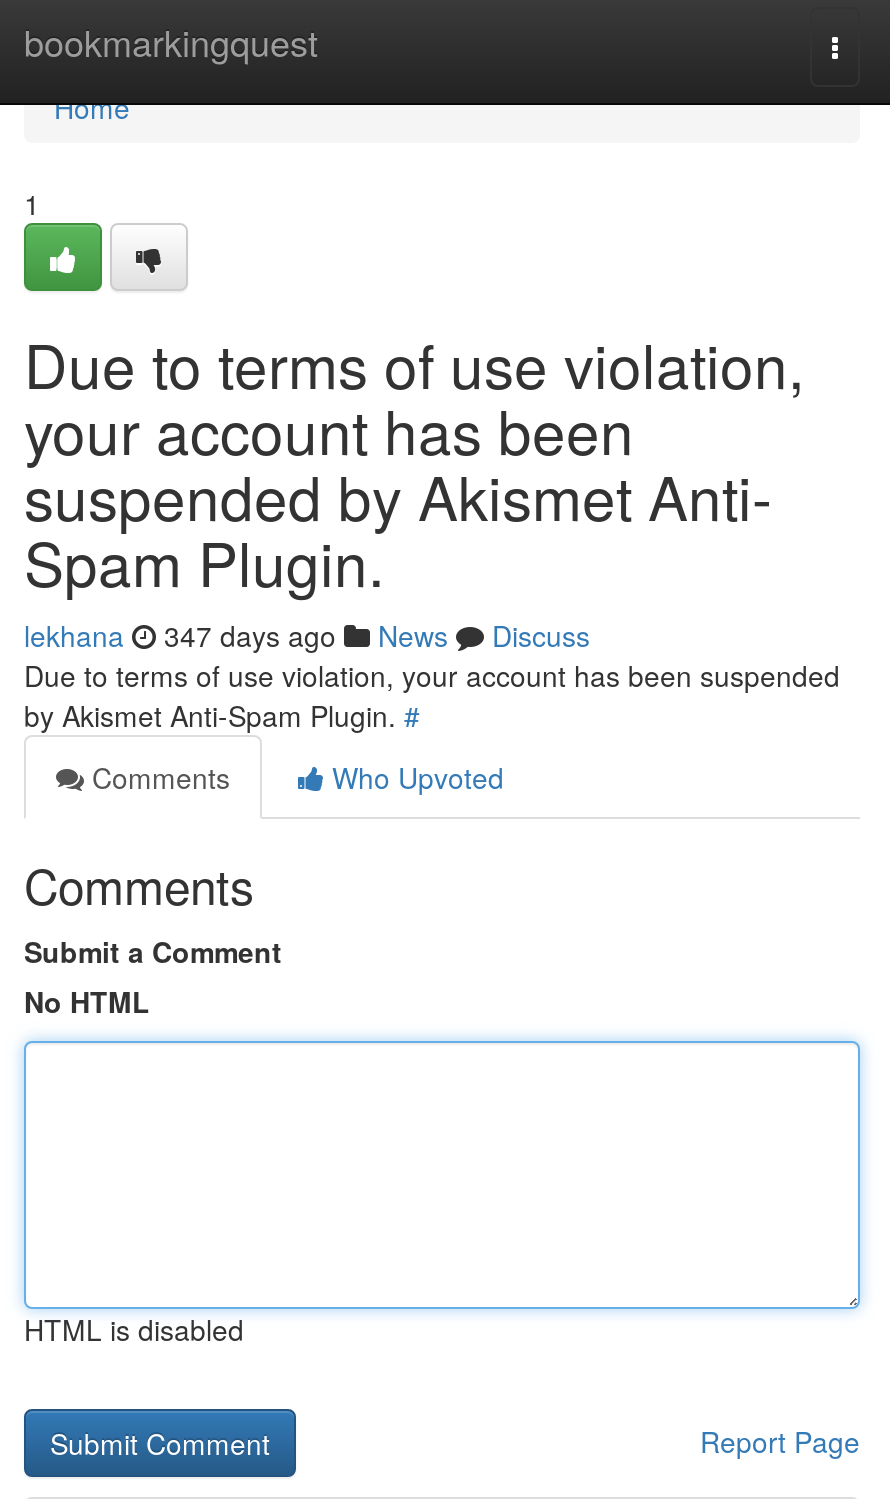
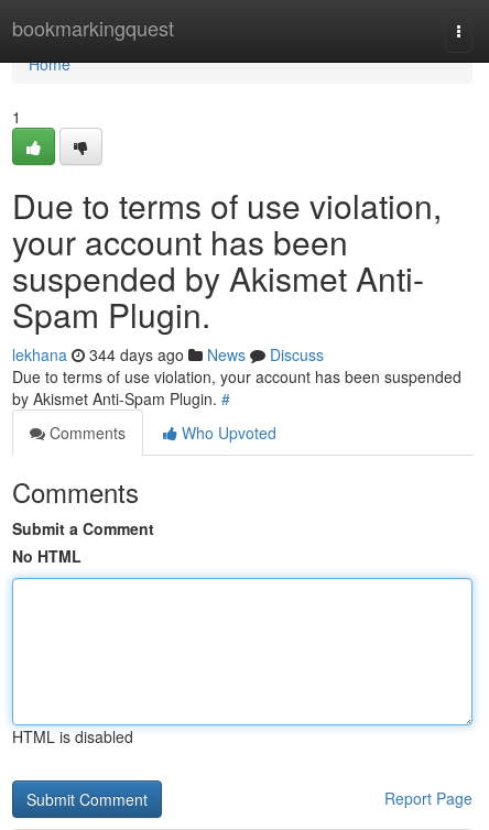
- lekhana 347 days ago News Discuss
+ lekhana 344 days ago News Discuss
